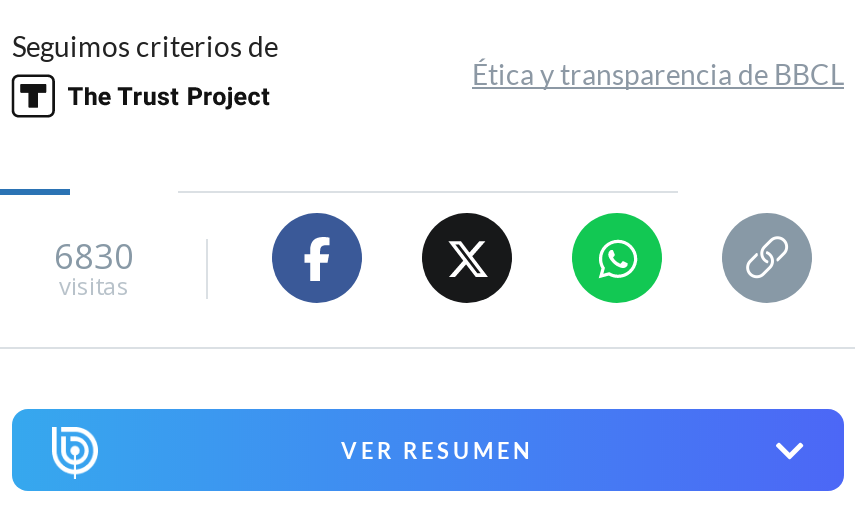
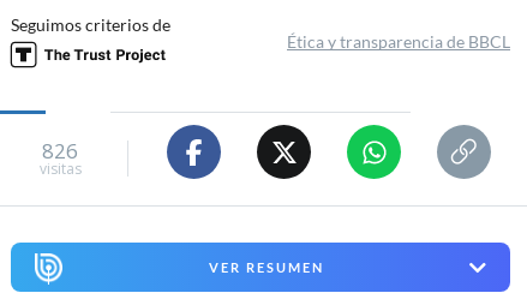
- 6830
+ 826
